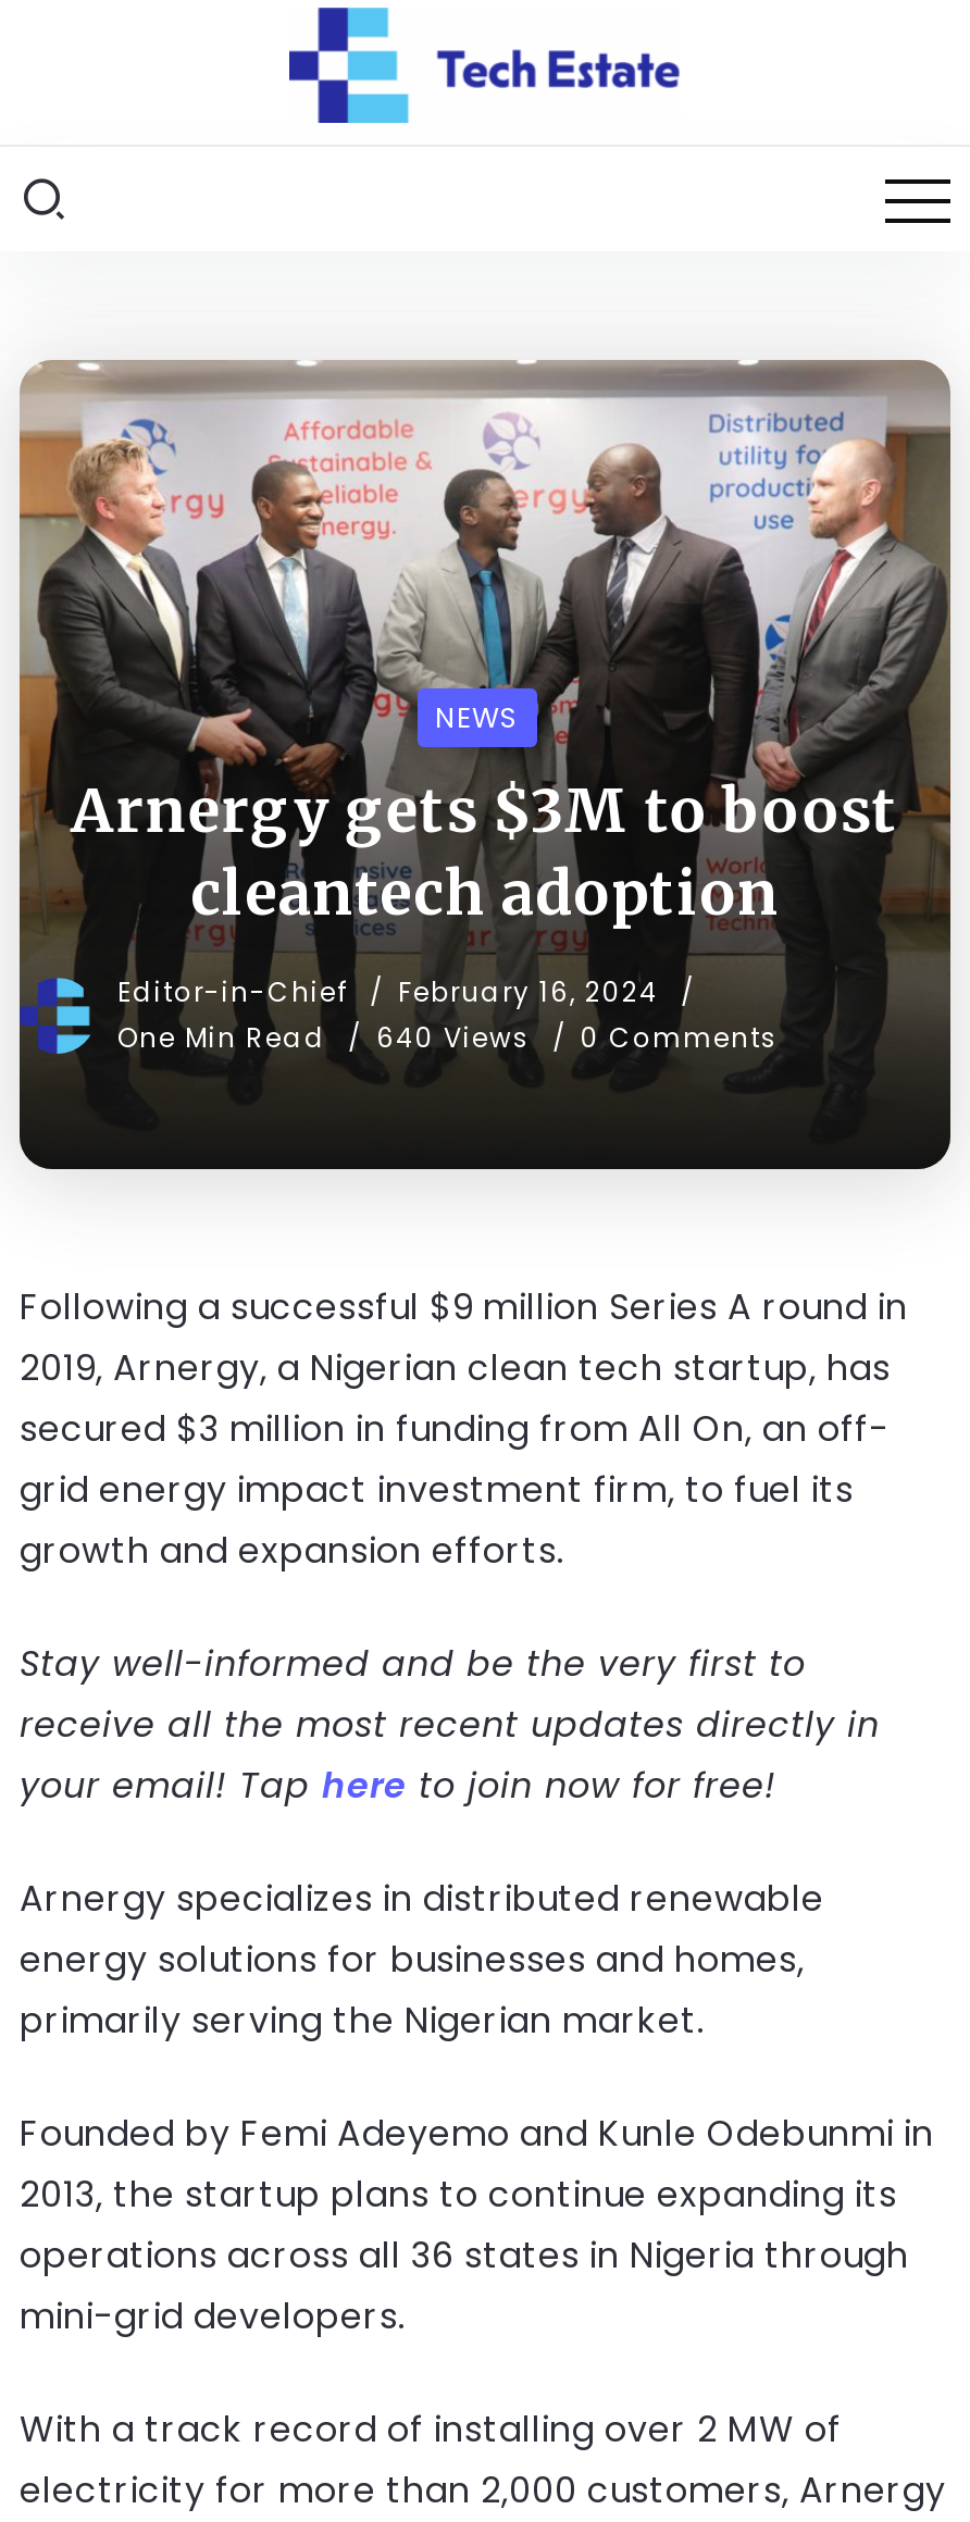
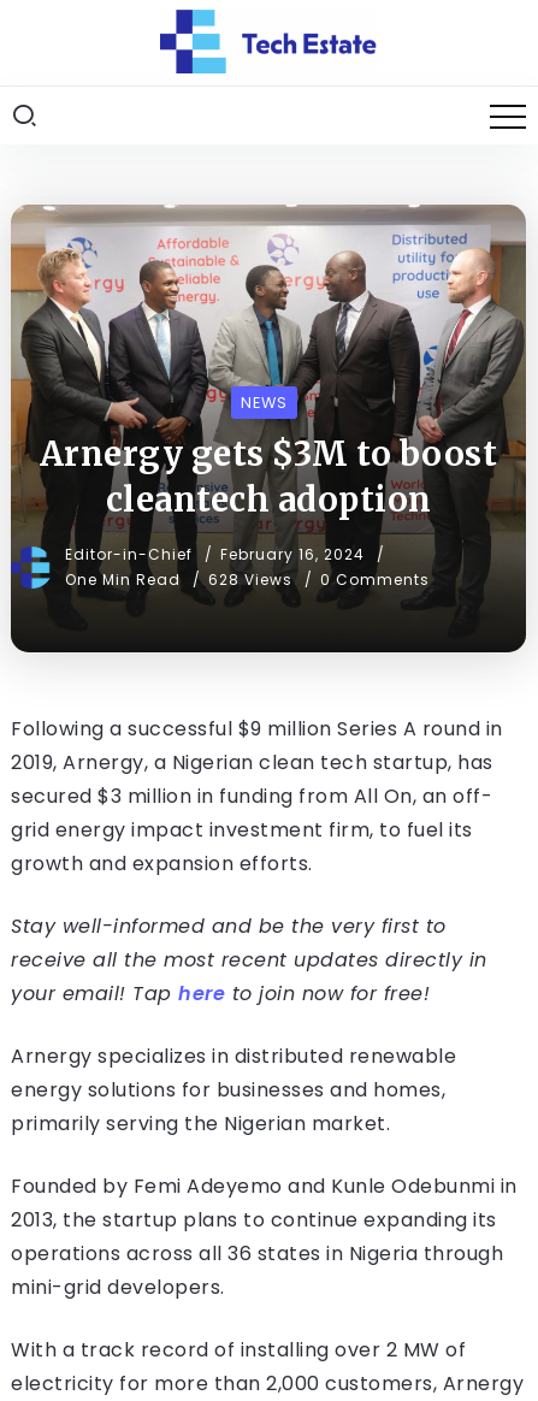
- One Min Read 640 Views 0 Comments
+ One Min Read 628 Views 0 Comments
